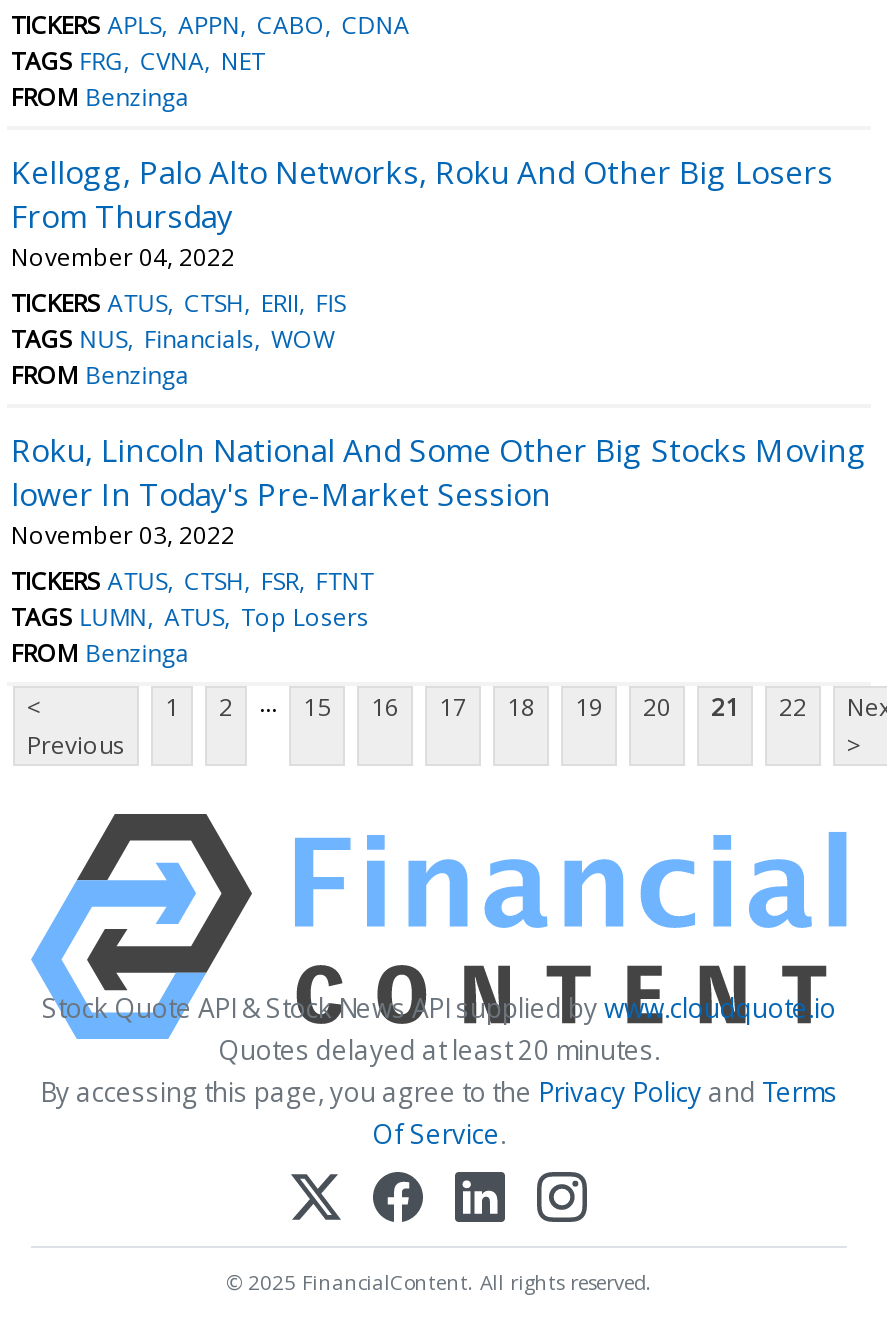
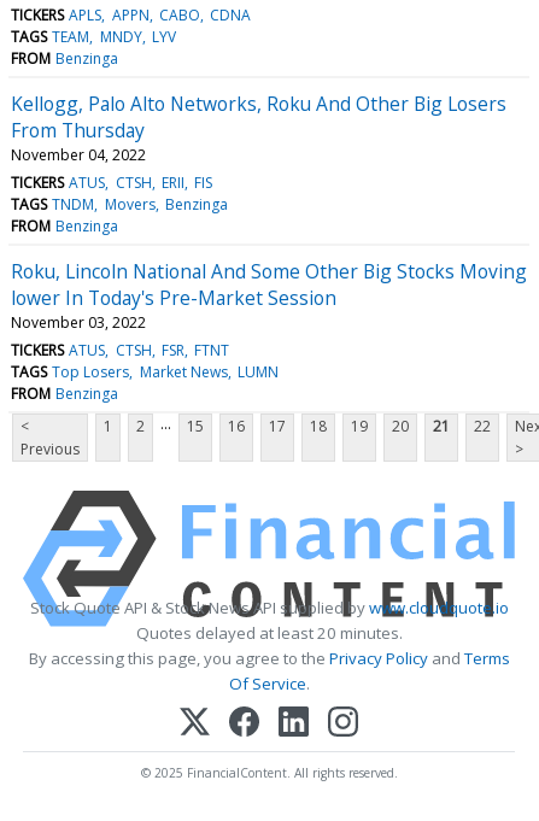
- TAGS FRG CVNA NET
+ TAGS TEAM MNDY LYV

- TAGS NUS Financials WOW
+ TAGS TNDM Movers Benzinga

- TAGS LUMN ATUS Top Losers
+ TAGS Top Losers Market News LUMN
